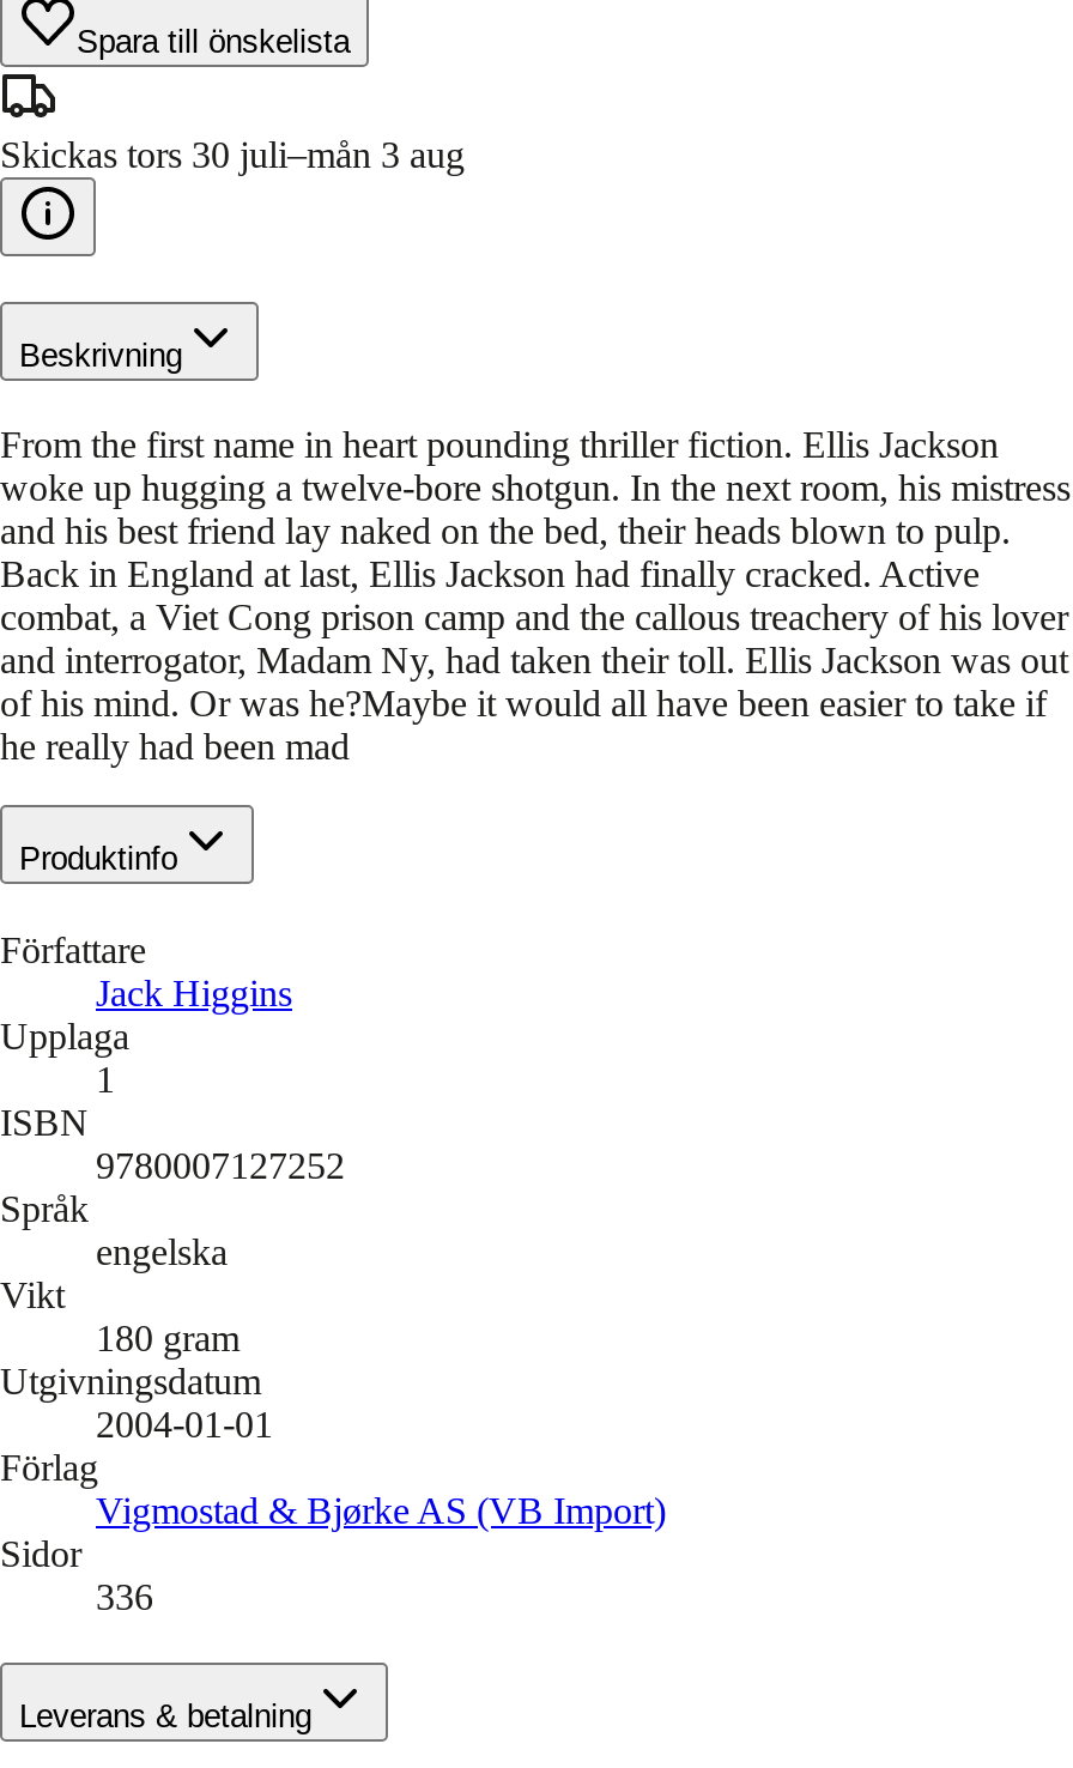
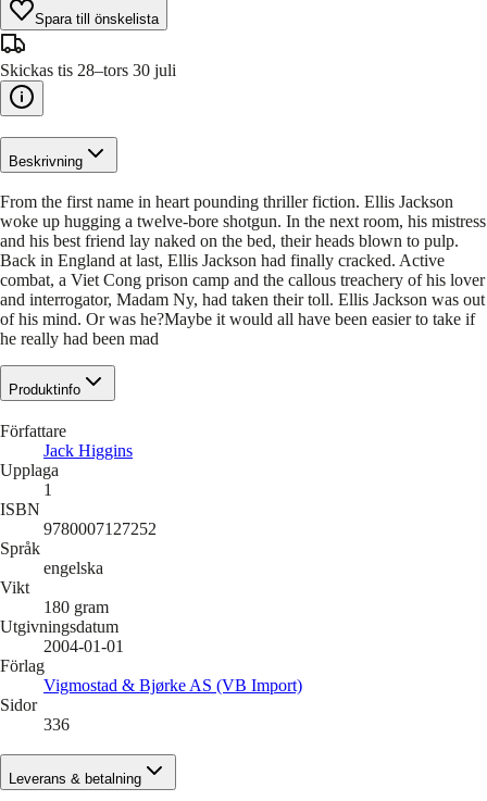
- Skickas tors 30 juli–mån 3 aug
+ Skickas tis 28–tors 30 juli
